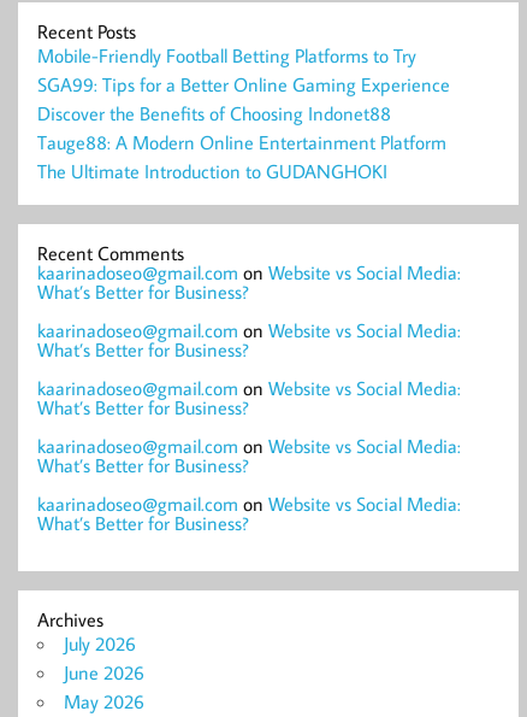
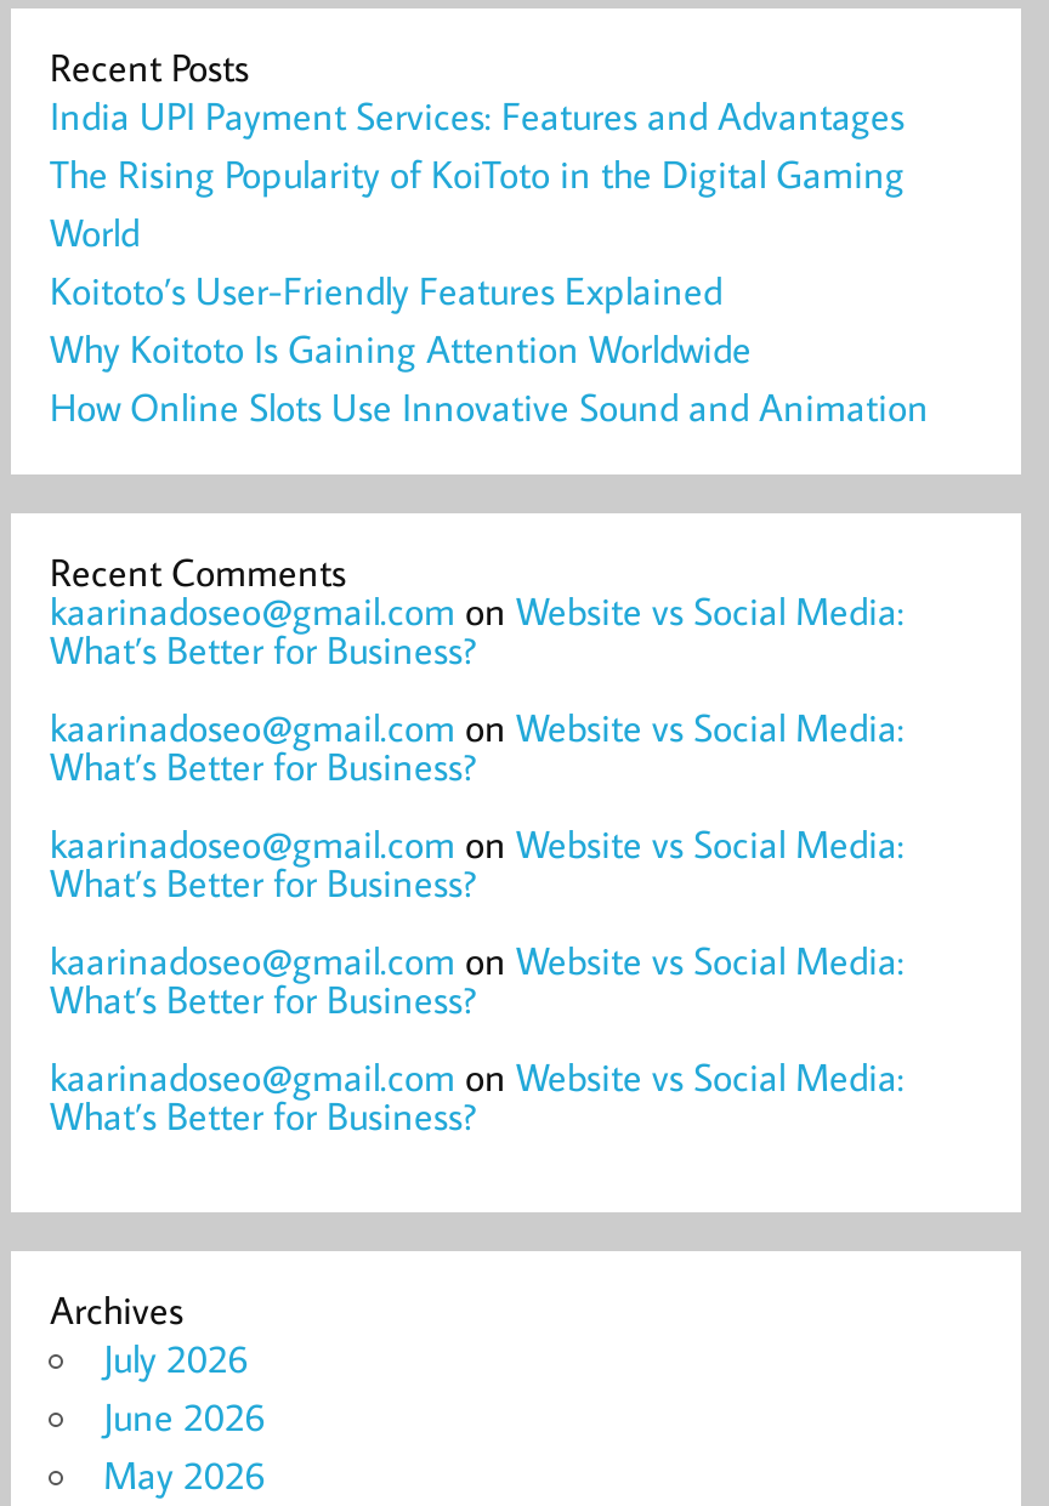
- Mobile-Friendly Football Betting Platforms to Try
- SGA99: Tips for a Better Online Gaming Experience
- Discover the Benefits of Choosing Indonet88
- Tauge88: A Modern Online Entertainment Platform
- The Ultimate Introduction to GUDANGHOKI
+ India UPI Payment Services: Features and Advantages
+ The Rising Popularity of KoiToto in the Digital Gaming
+ World
+ Koitoto’s User-Friendly Features Explained
+ Why Koitoto Is Gaining Attention Worldwide
+ How Online Slots Use Innovative Sound and Animation
